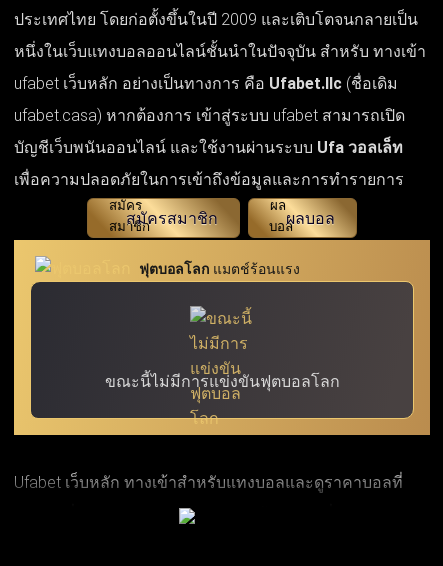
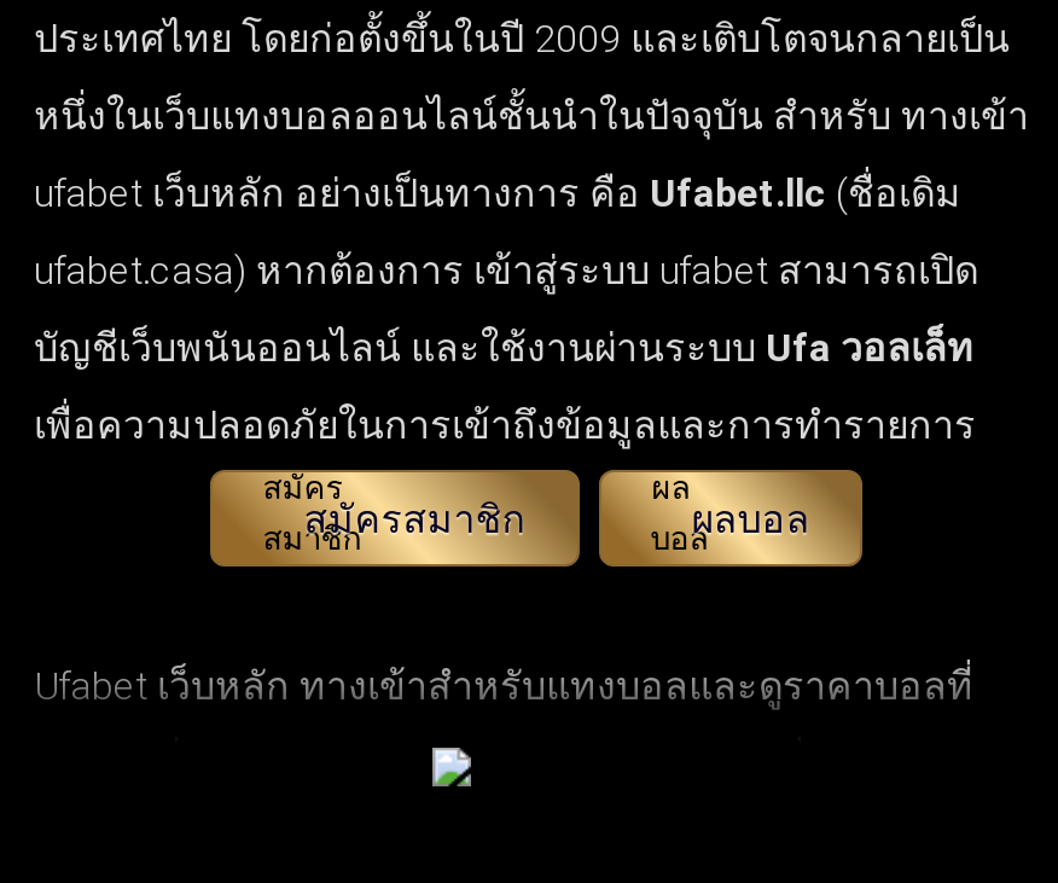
- [image]
- ฟุตบอลโลก แมตช์ร้อนแรง

- ขณะนี้ไม่มีการแข่งขันฟุตบอลโลก
